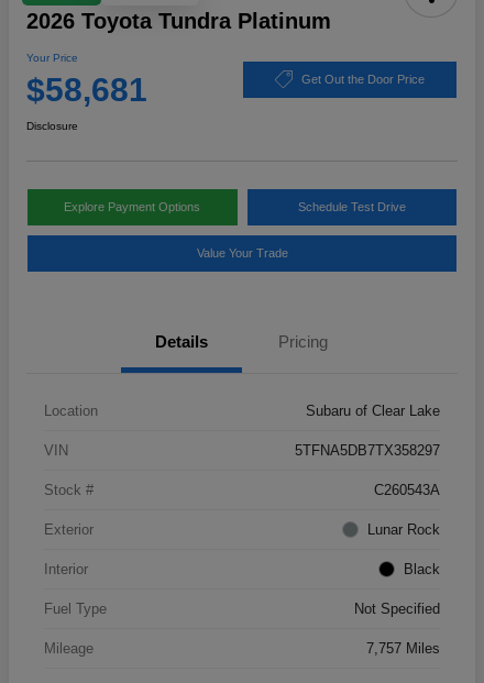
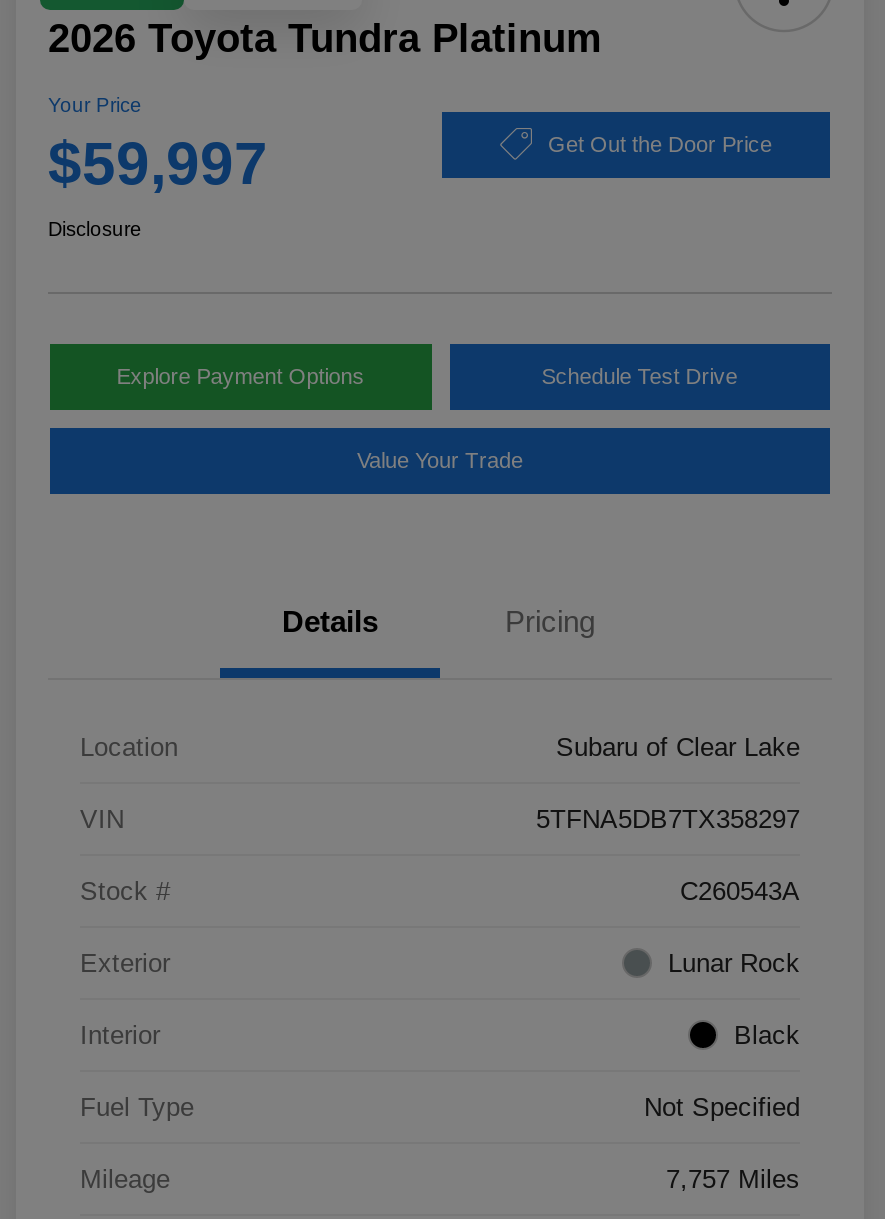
- $58,681
+ $59,997
